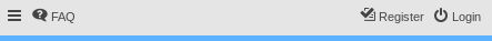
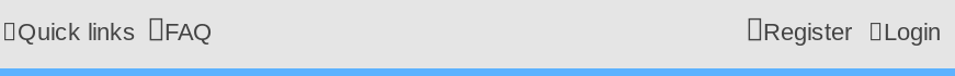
+ Quick links
